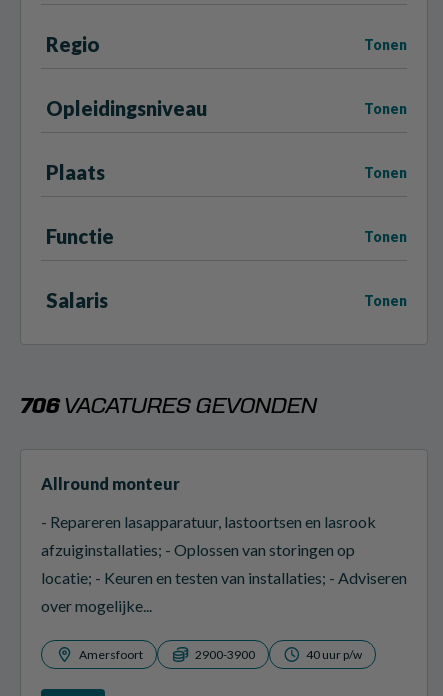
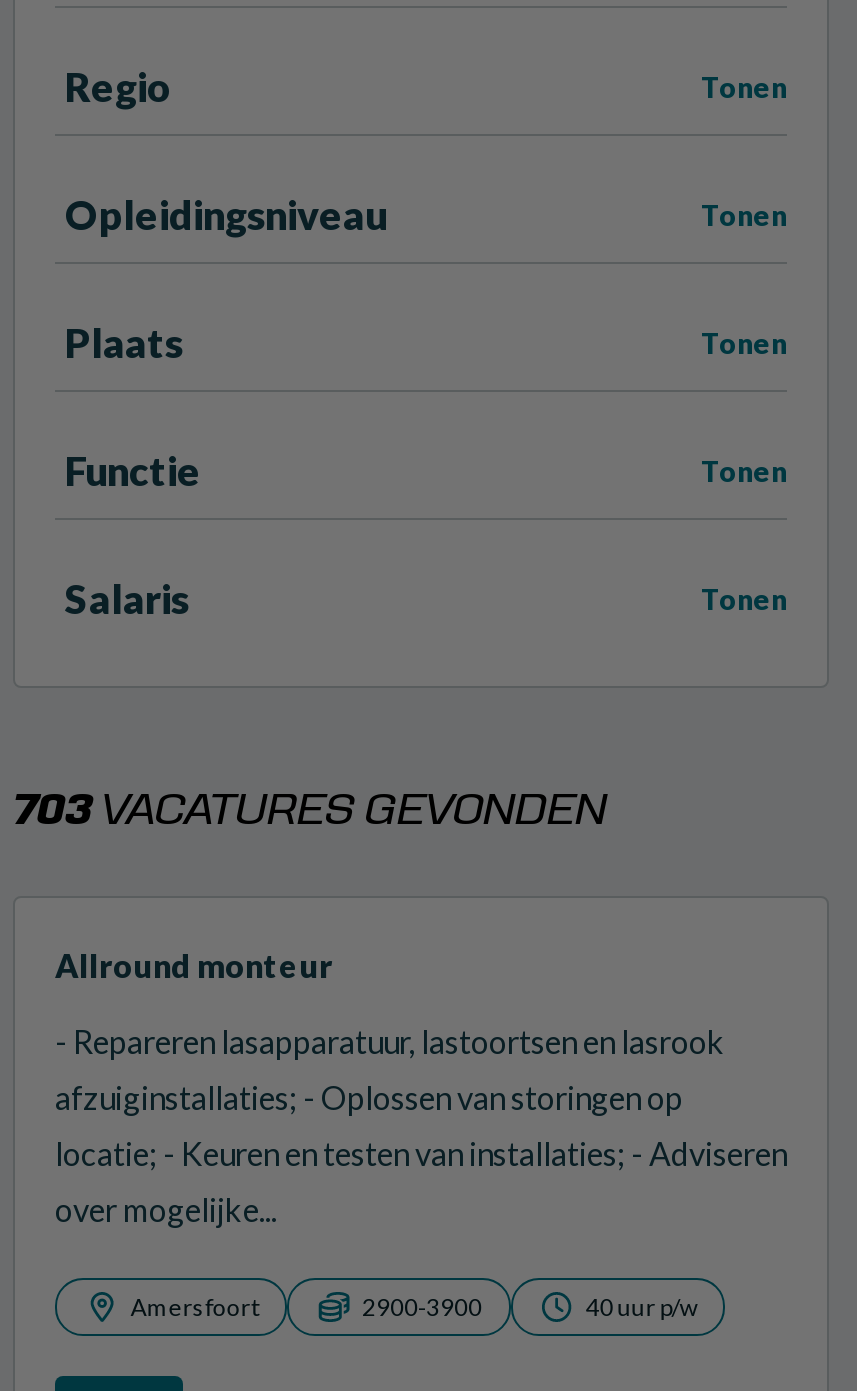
- 706 VACATURES GEVONDEN
+ 703 VACATURES GEVONDEN
